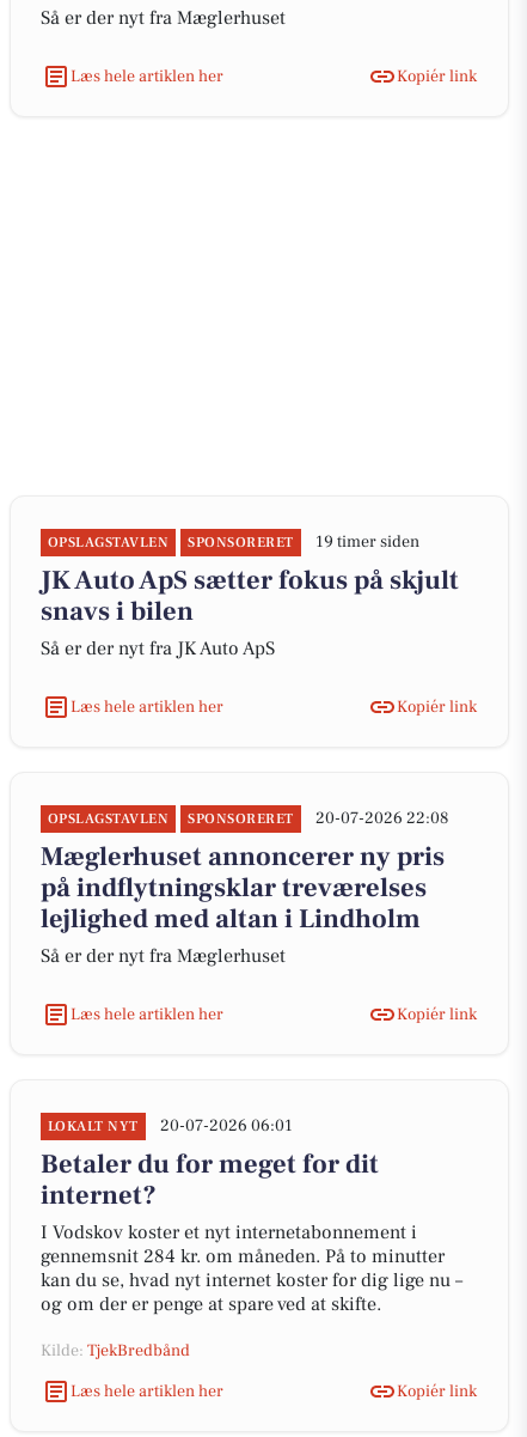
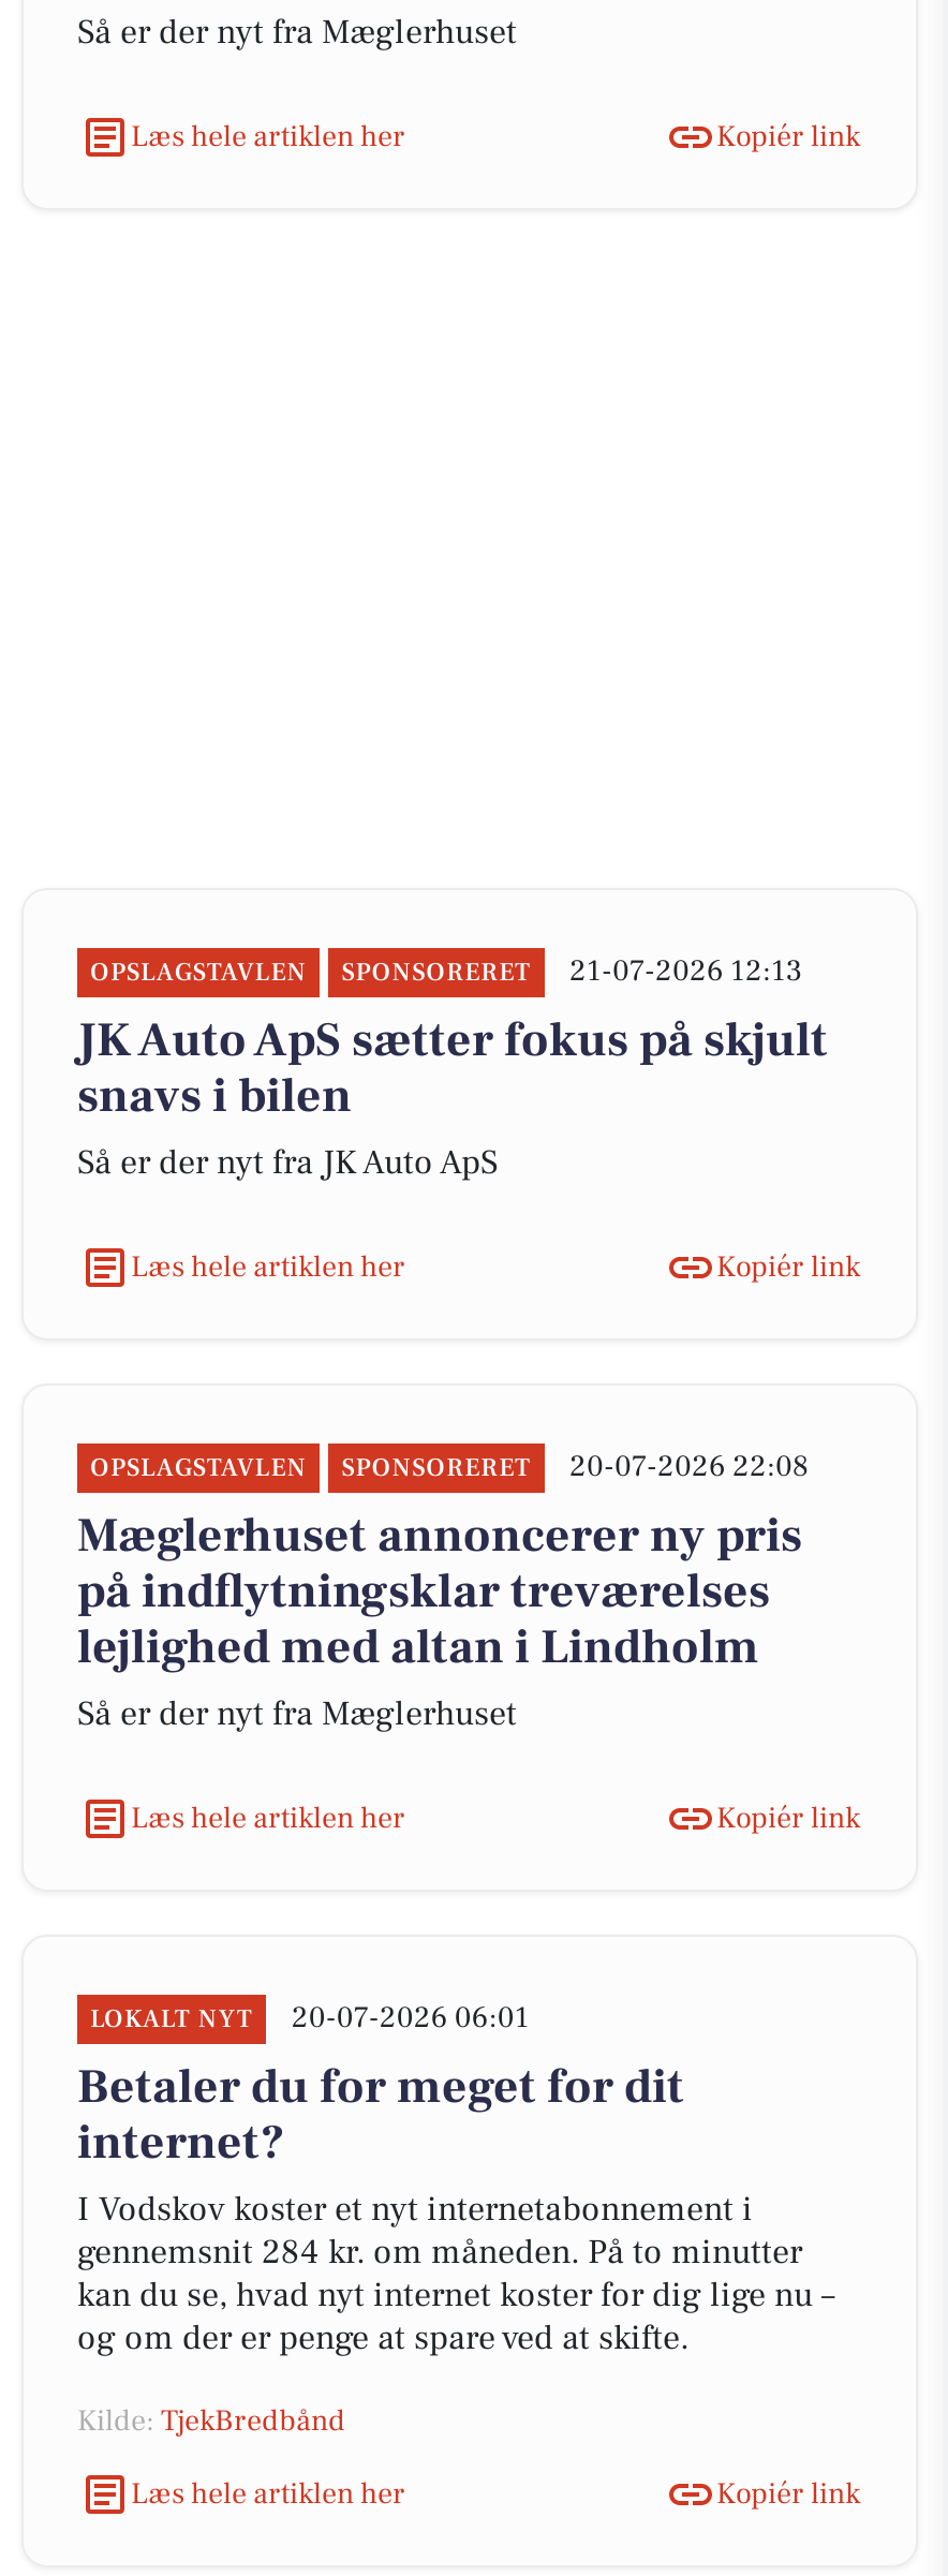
- OPSLAGSTAVLEN SPONSORERET 19 timer siden
+ OPSLAGSTAVLEN SPONSORERET 21-07-2026 12:13
